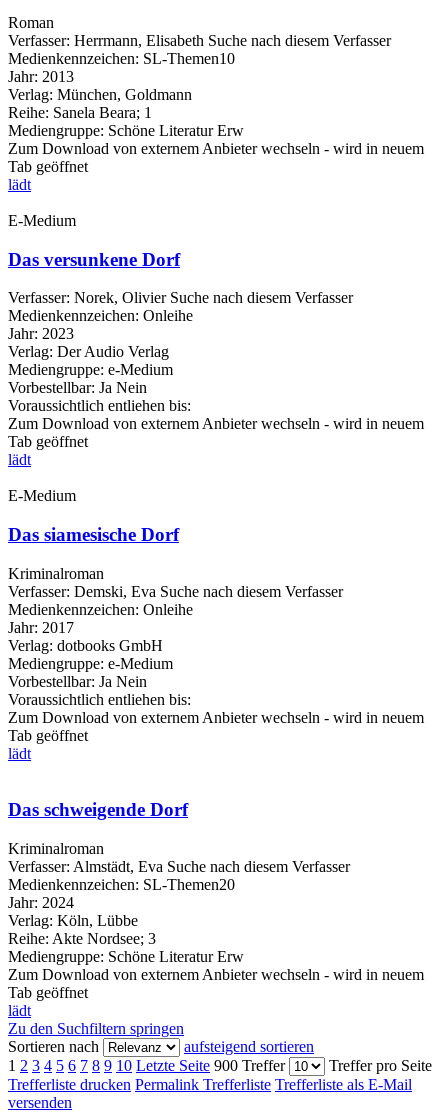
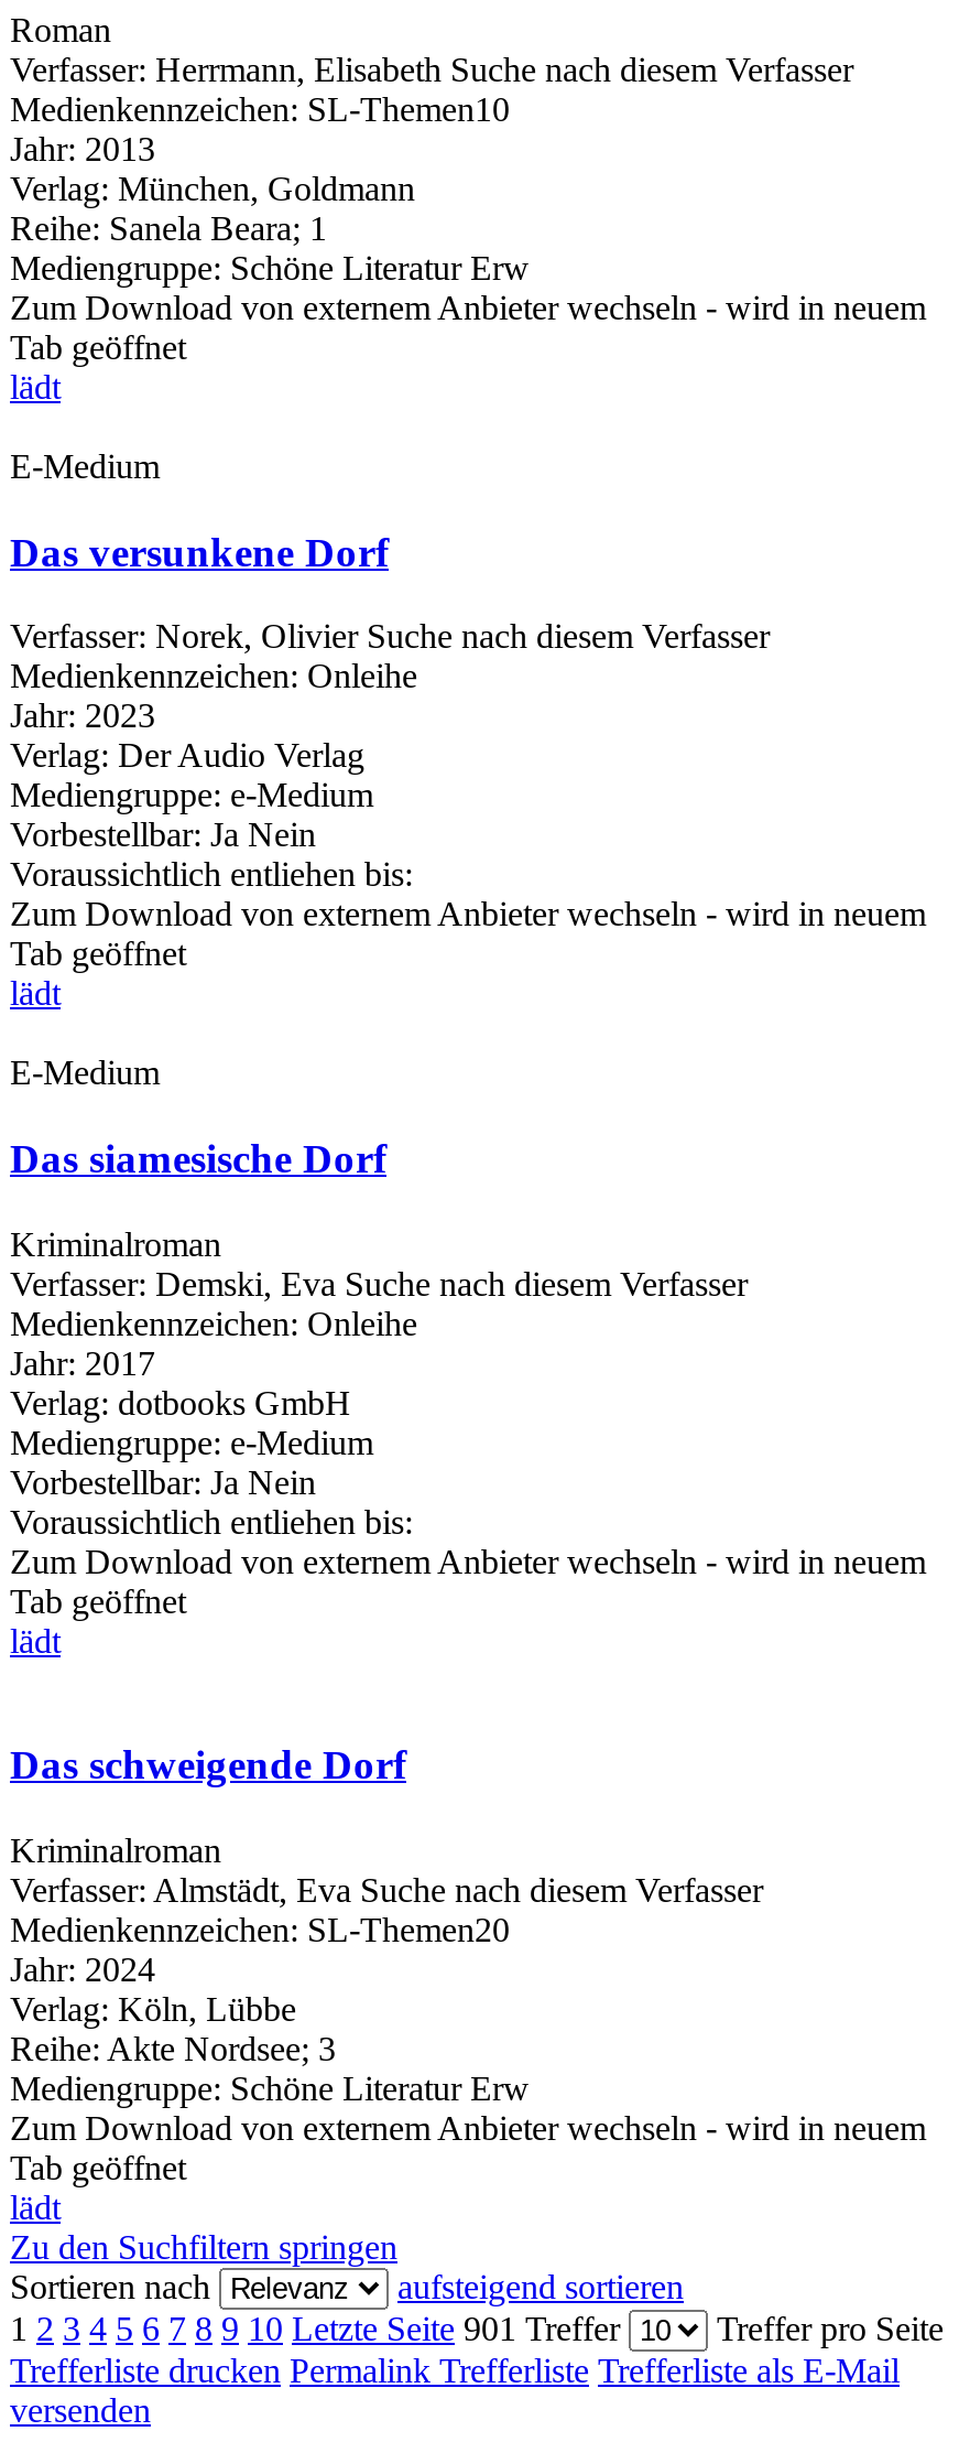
- 1 2 3 4 5 6 7 8 9 10 Letzte Seite 900 Treffer
+ 1 2 3 4 5 6 7 8 9 10 Letzte Seite 901 Treffer
